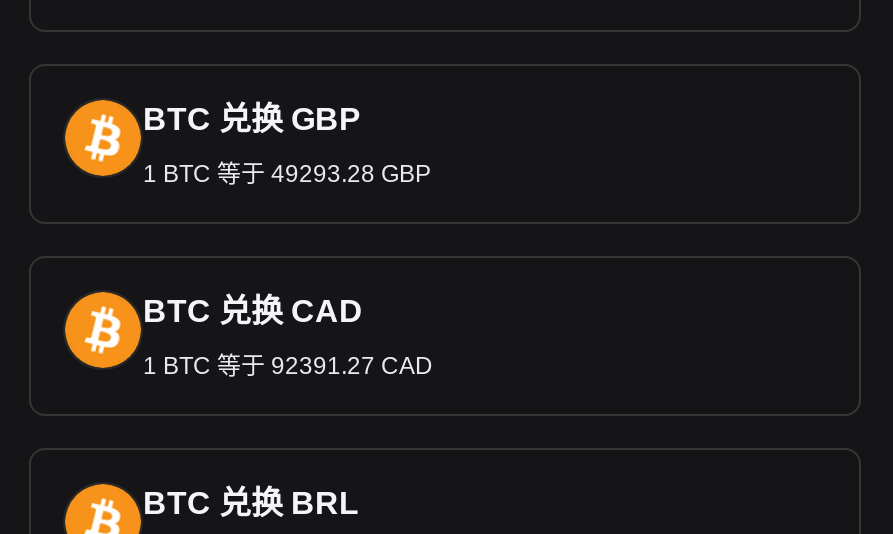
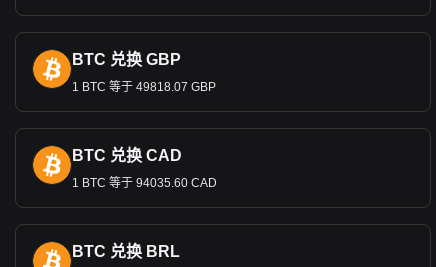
- 1 BTC 等于 49293.28 GBP
+ 1 BTC 等于 49818.07 GBP

- 1 BTC 等于 92391.27 CAD
+ 1 BTC 等于 94035.60 CAD
